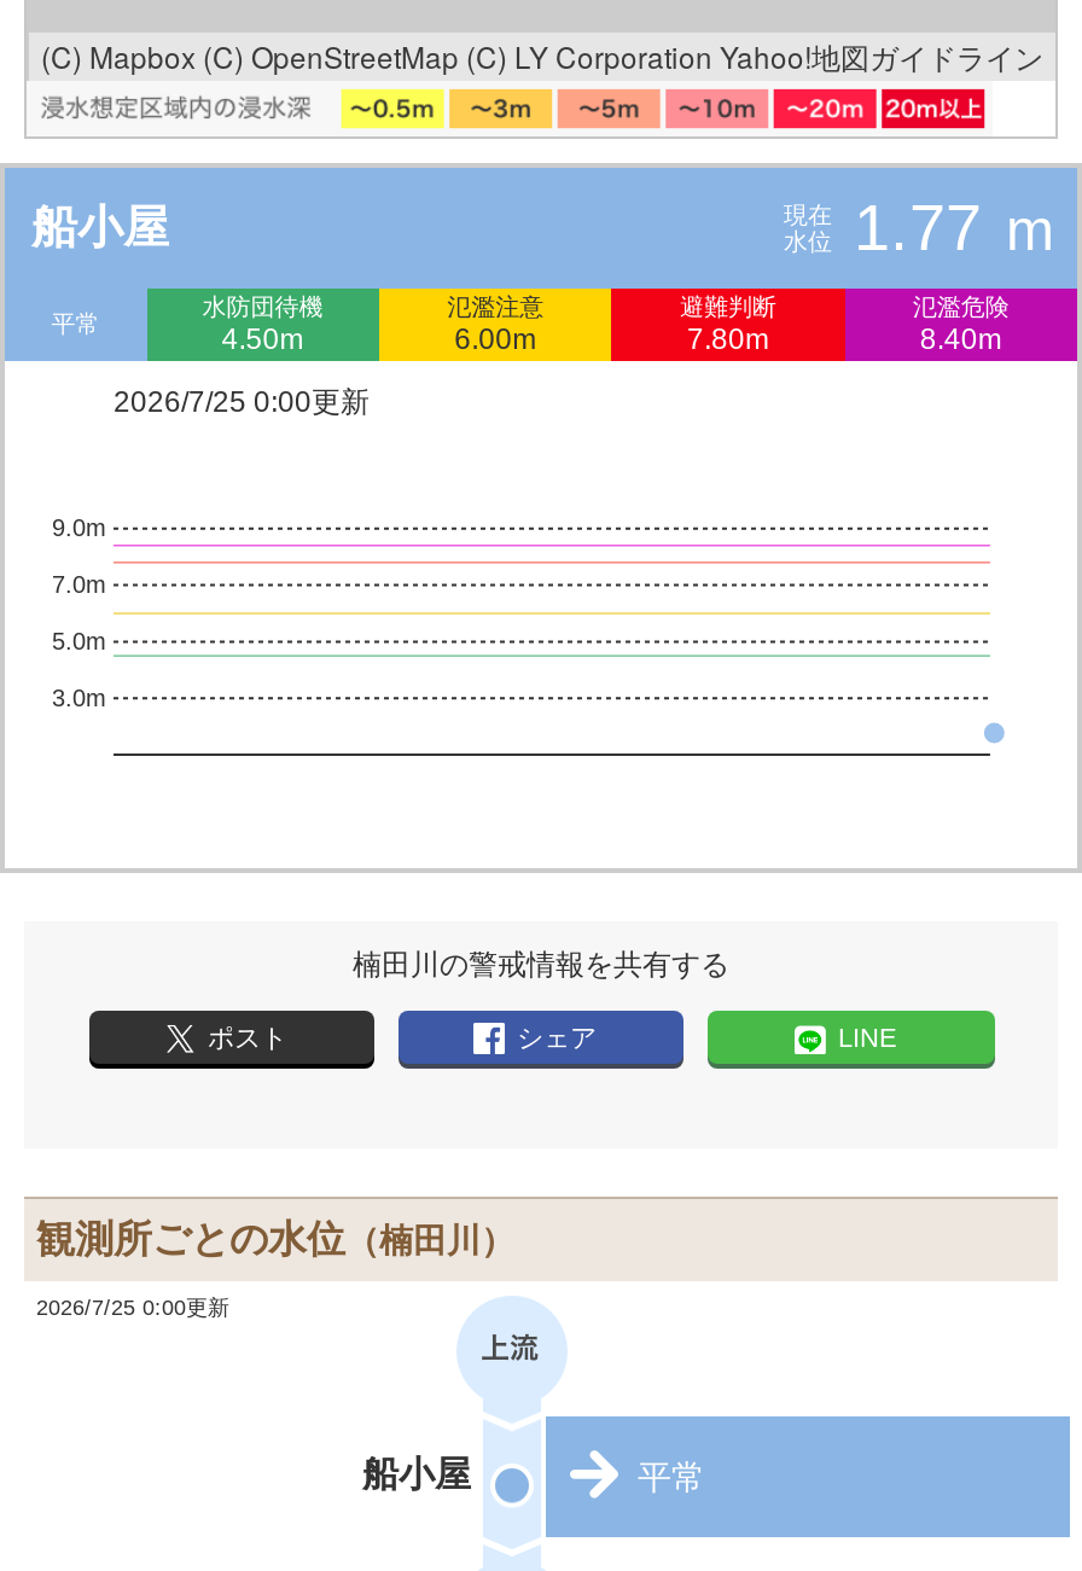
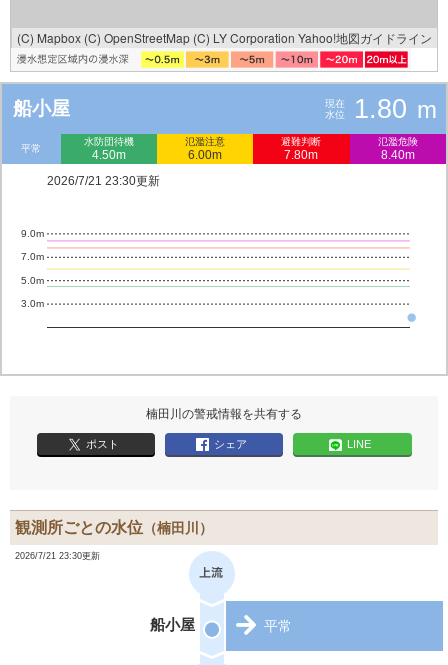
- 現在 水位 1.77 m
+ 現在 水位 1.80 m

- 2026/7/25 0:00更新
+ 2026/7/21 23:30更新

- 2026/7/25 0:00更新
+ 2026/7/21 23:30更新
